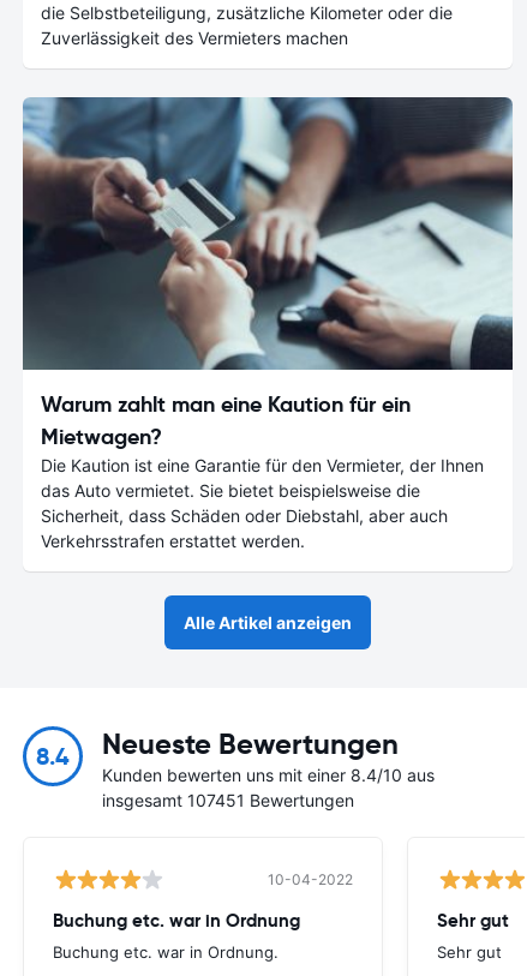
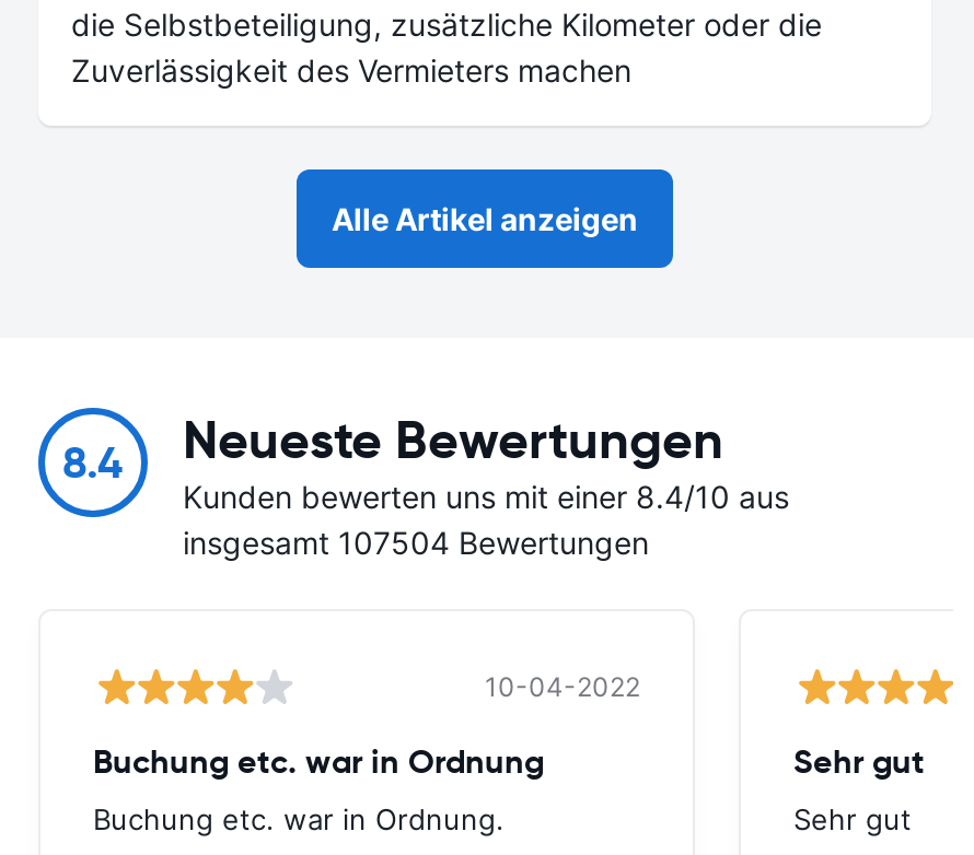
- [image]
- Warum zahlt man eine Kaution für ein
- Mietwagen?
- Die Kaution ist eine Garantie für den Vermieter, der Ihnen
- das Auto vermietet. Sie bietet beispielsweise die
- Sicherheit, dass Schäden oder Diebstahl, aber auch
- Verkehrsstrafen erstattet werden.

- insgesamt 107451 Bewertungen
+ insgesamt 107504 Bewertungen
